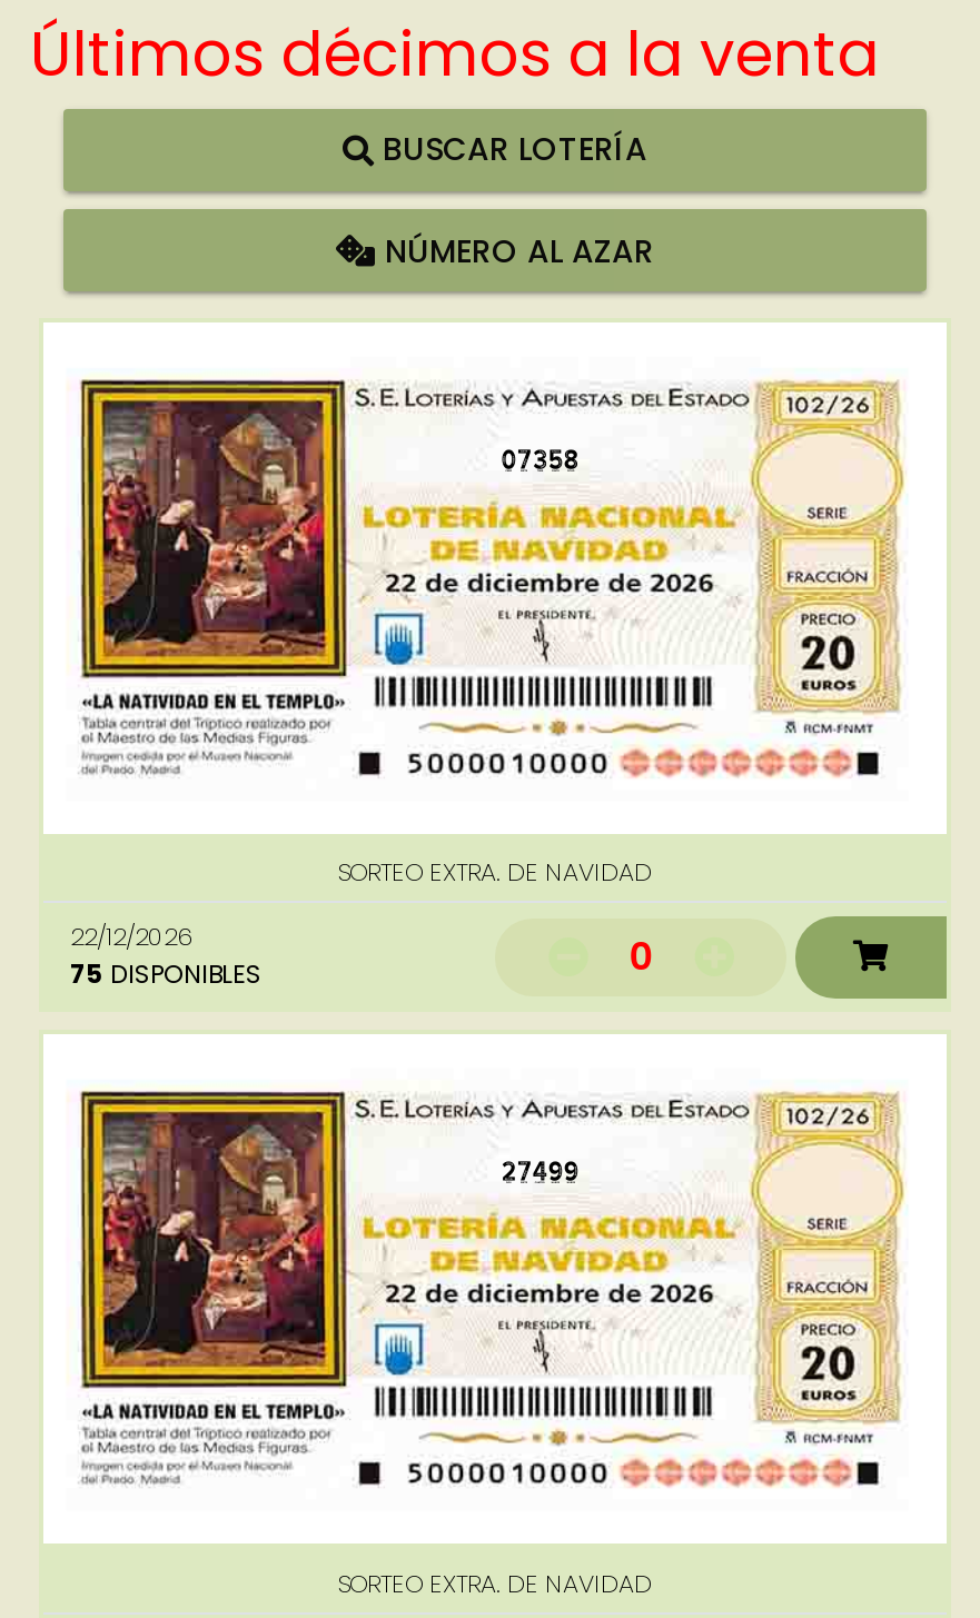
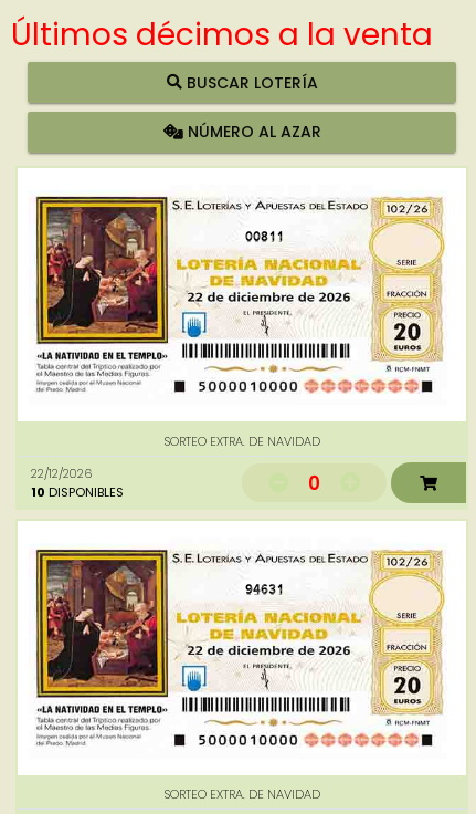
- 07358
+ 00811

- 75 DISPONIBLES
+ 10 DISPONIBLES

- 27499
+ 94631
